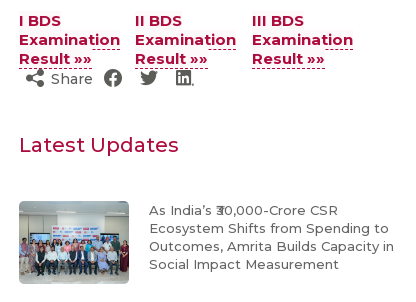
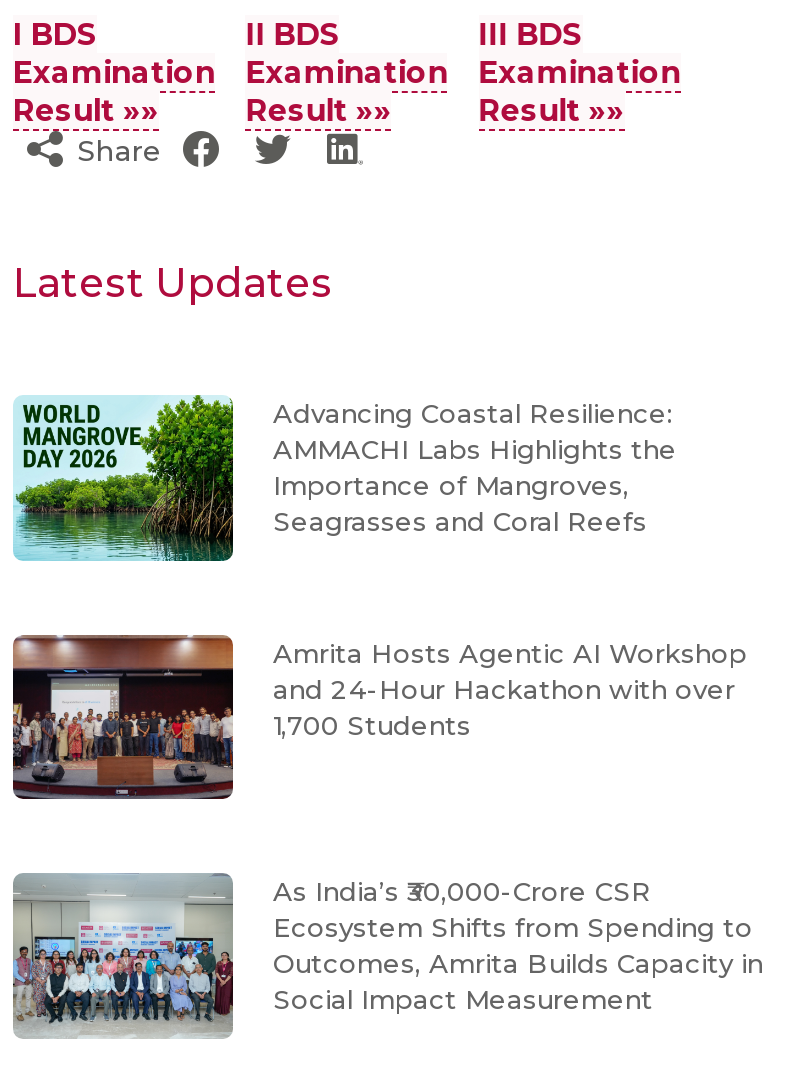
+ [image]
+ Amrita Hosts Agentic AI Workshop
+ and 24-Hour Hackathon with over
+ 1,700 Students

+ [image]
+ Advancing Coastal Resilience:
+ AMMACHI Labs Highlights the
+ Importance of Mangroves,
+ Seagrasses and Coral Reefs
